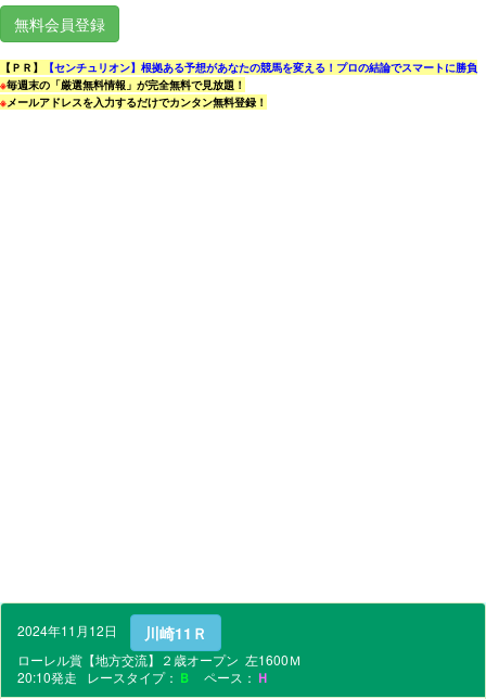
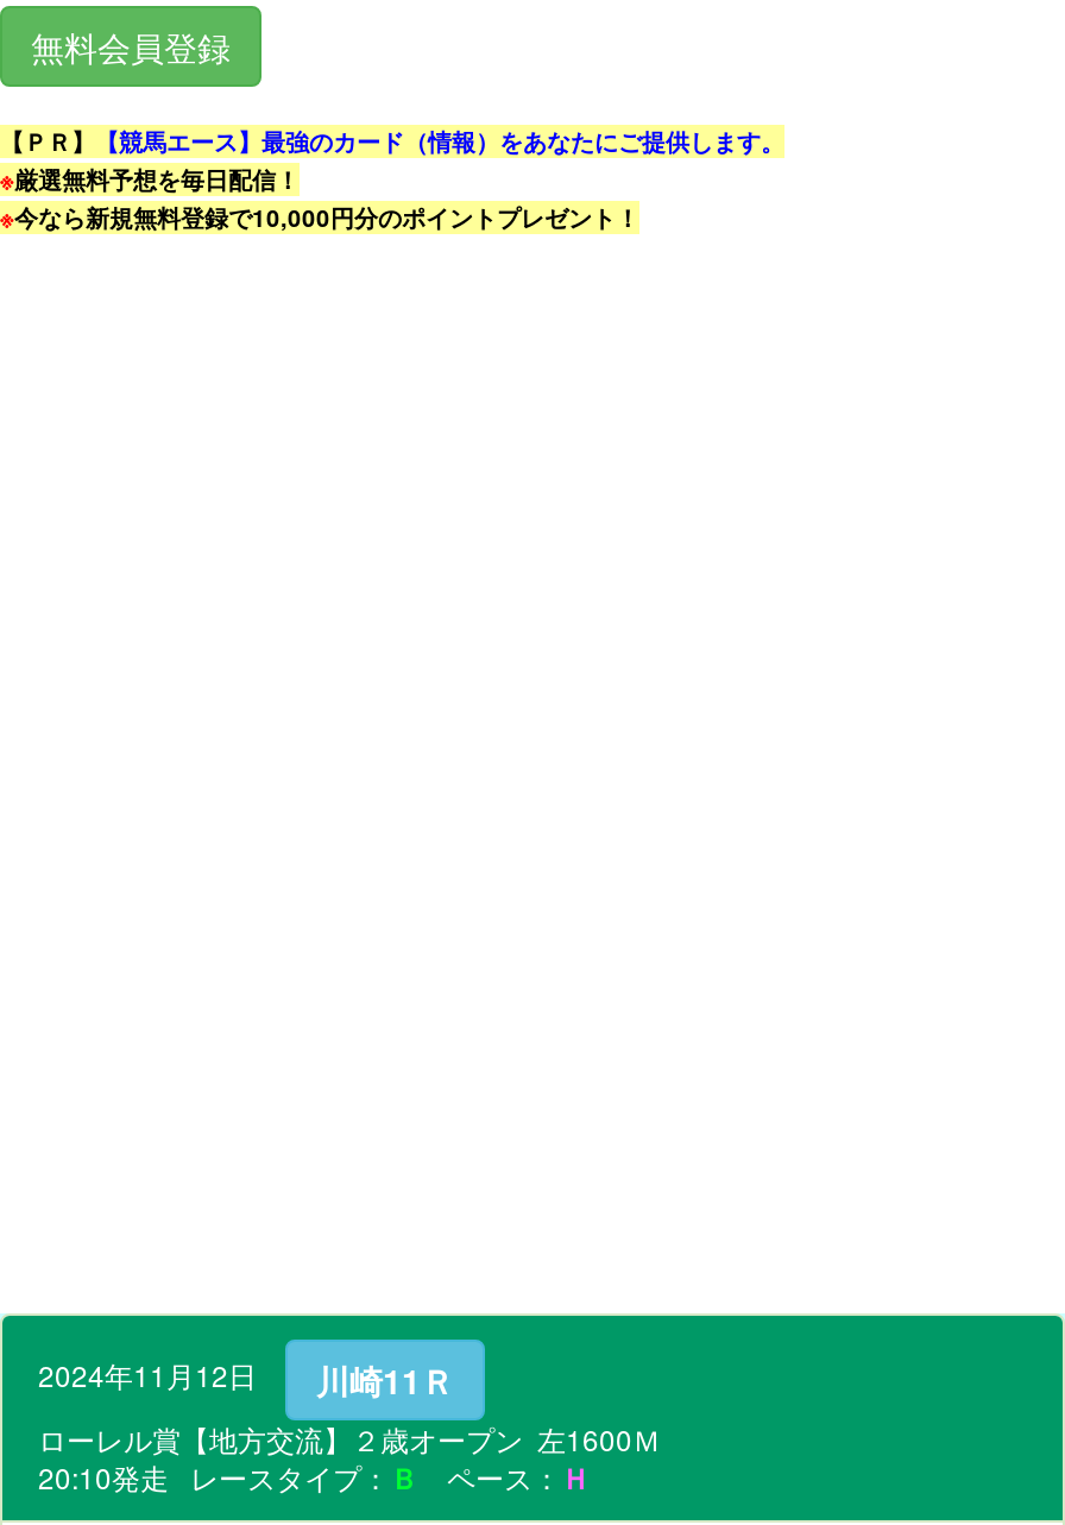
- 【ＰＲ】【センチュリオン】根拠ある予想があなたの競馬を変える！プロの結論でスマートに勝負
- ※毎週末の「厳選無料情報」が完全無料で見放題！
- ※メールアドレスを入力するだけでカンタン無料登録！
+ 【ＰＲ】【競馬エース】最強のカード（情報）をあなたにご提供します。
+ ※厳選無料予想を毎日配信！
+ ※今なら新規無料登録で10,000円分のポイントプレゼント！
